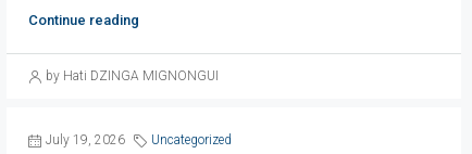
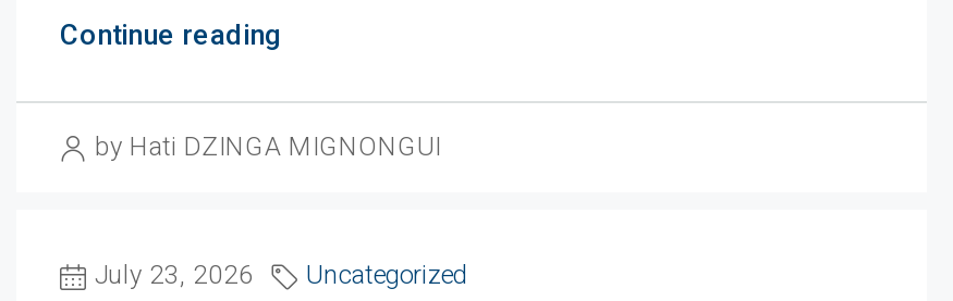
- July 19, 2026 Uncategorized
+ July 23, 2026 Uncategorized
